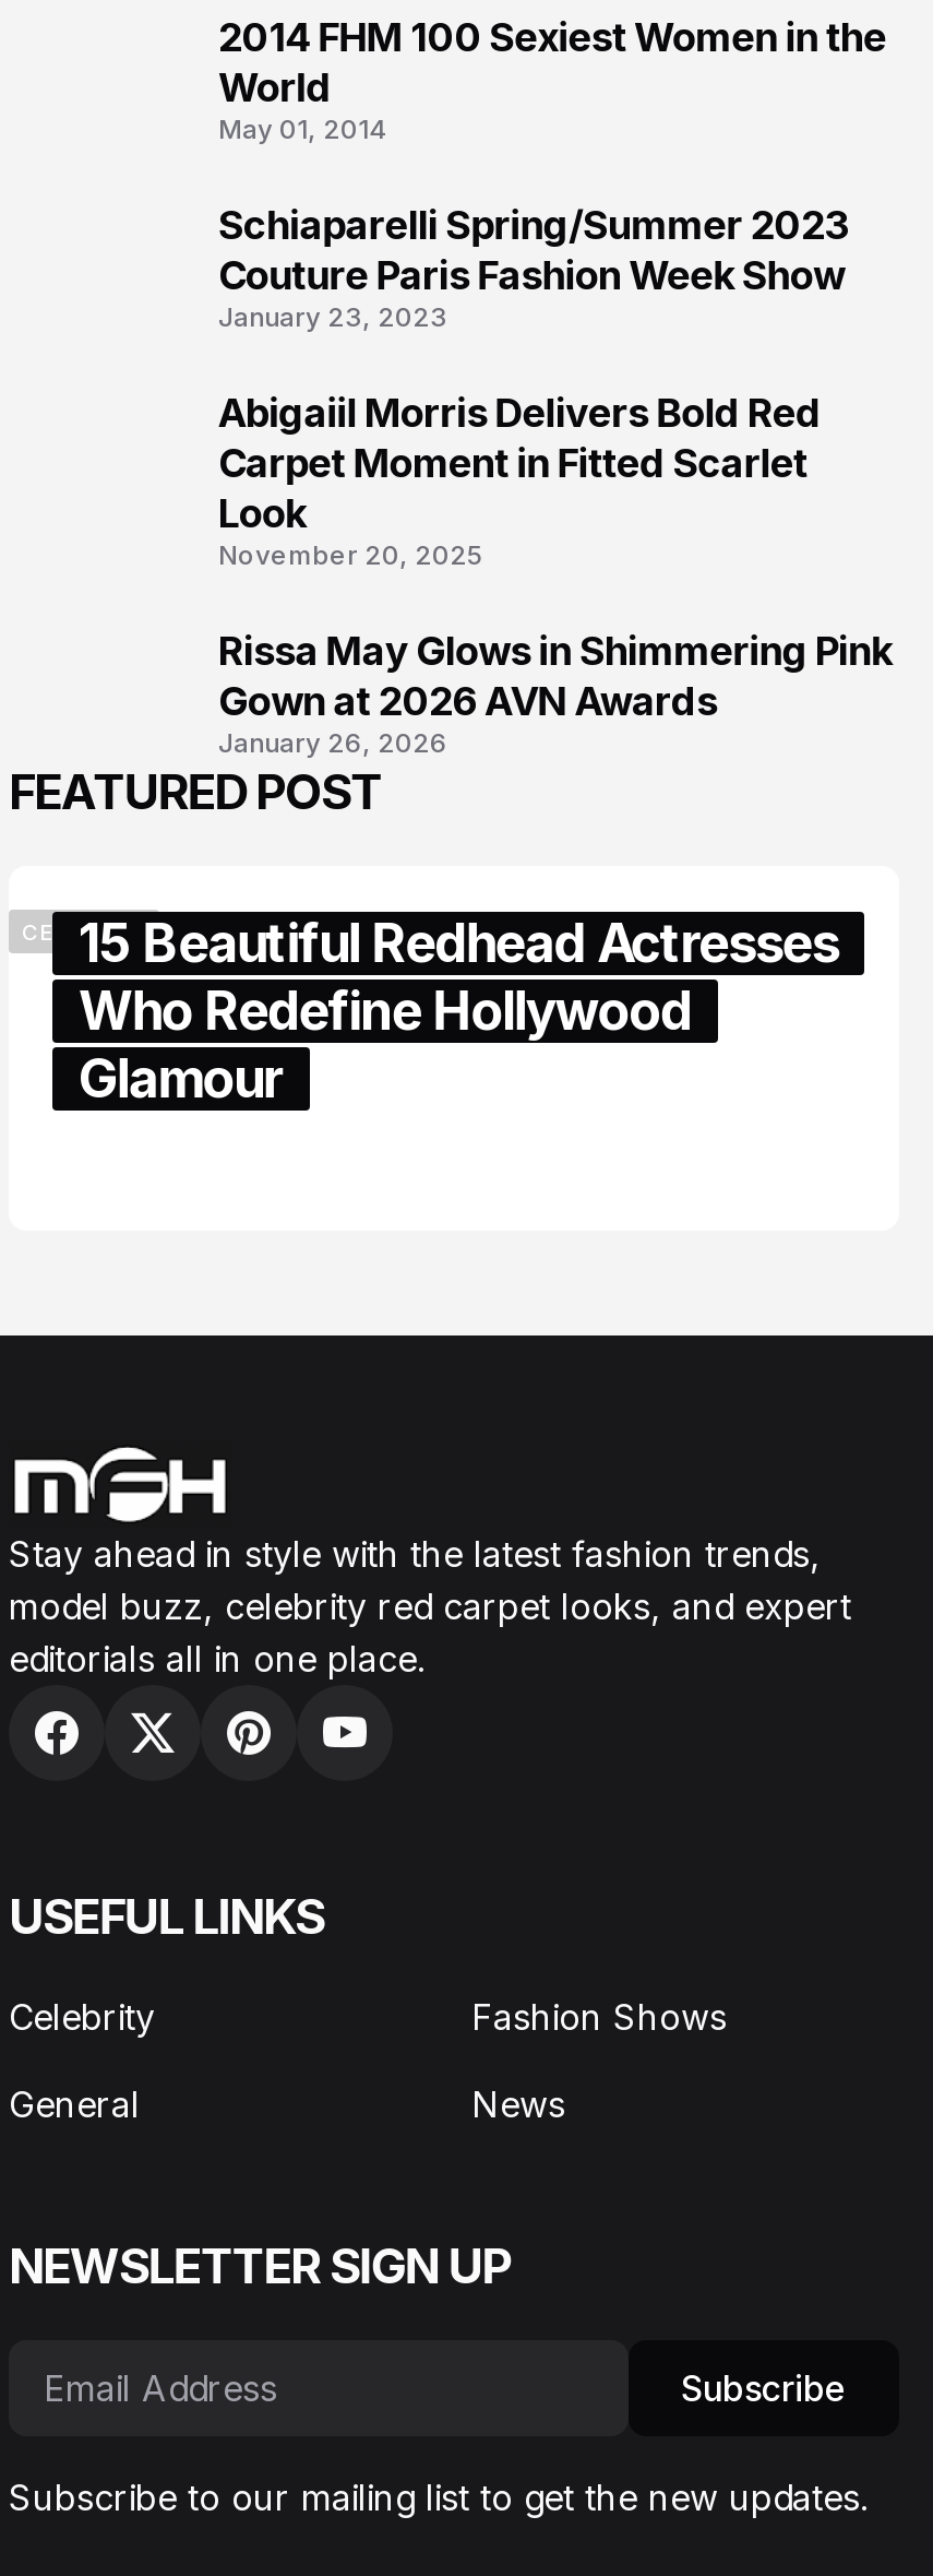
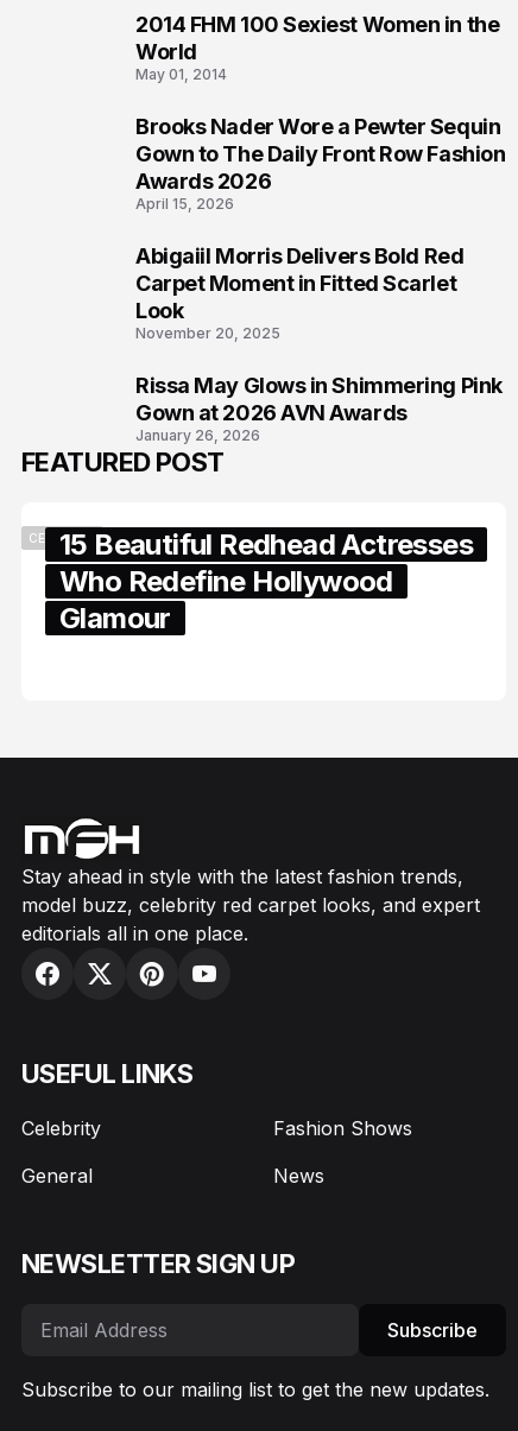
- Schiaparelli Spring/Summer 2023
- Couture Paris Fashion Week Show
- January 23, 2023
+ Brooks Nader Wore a Pewter Sequin
+ Gown to The Daily Front Row Fashion
+ Awards 2026
+ April 15, 2026
